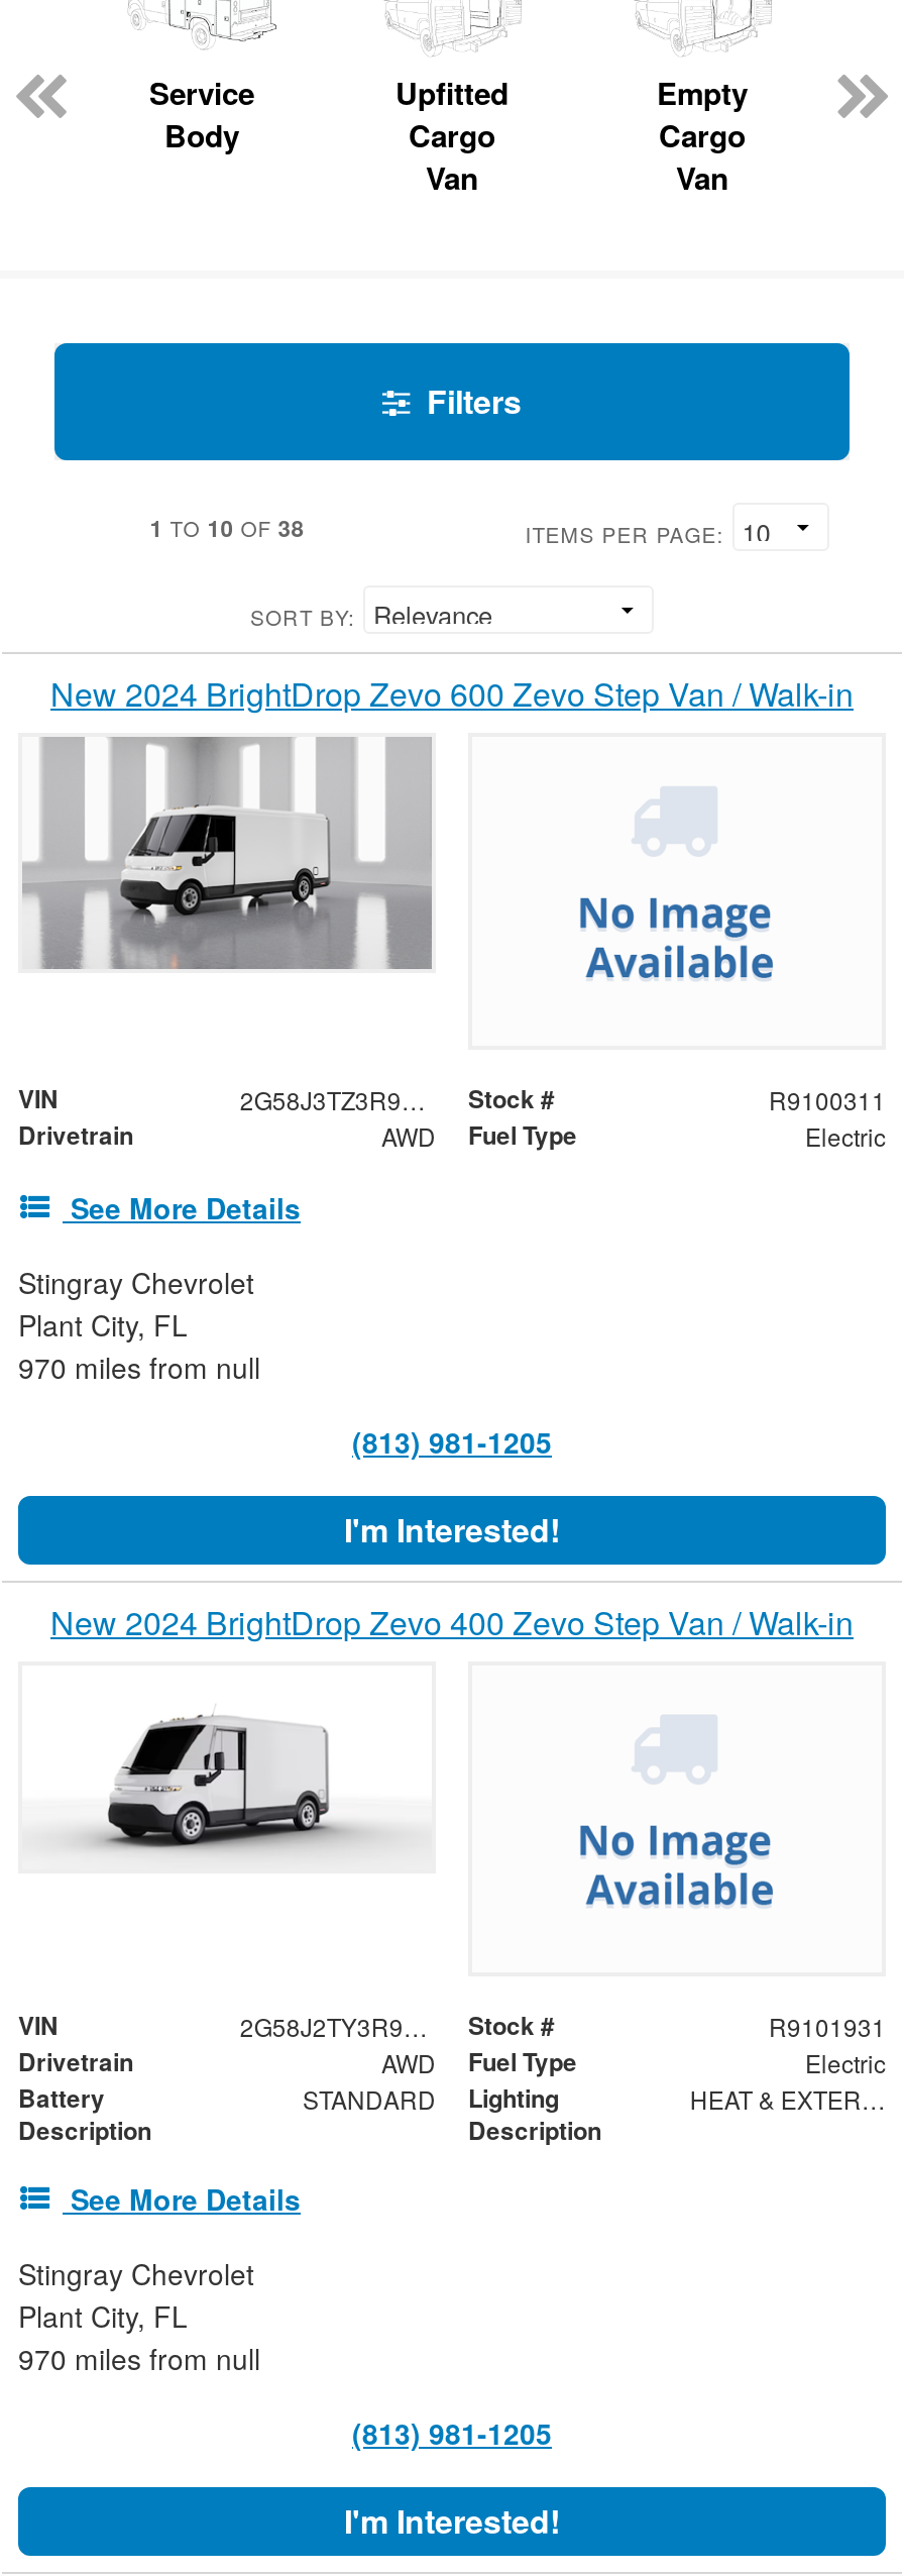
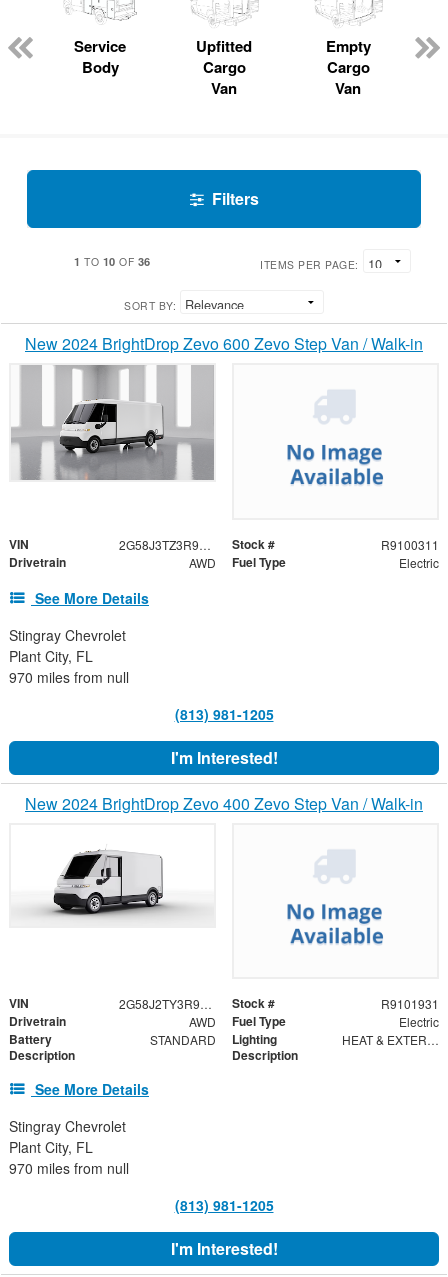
- 1 TO 10 OF 38
+ 1 TO 10 OF 36
